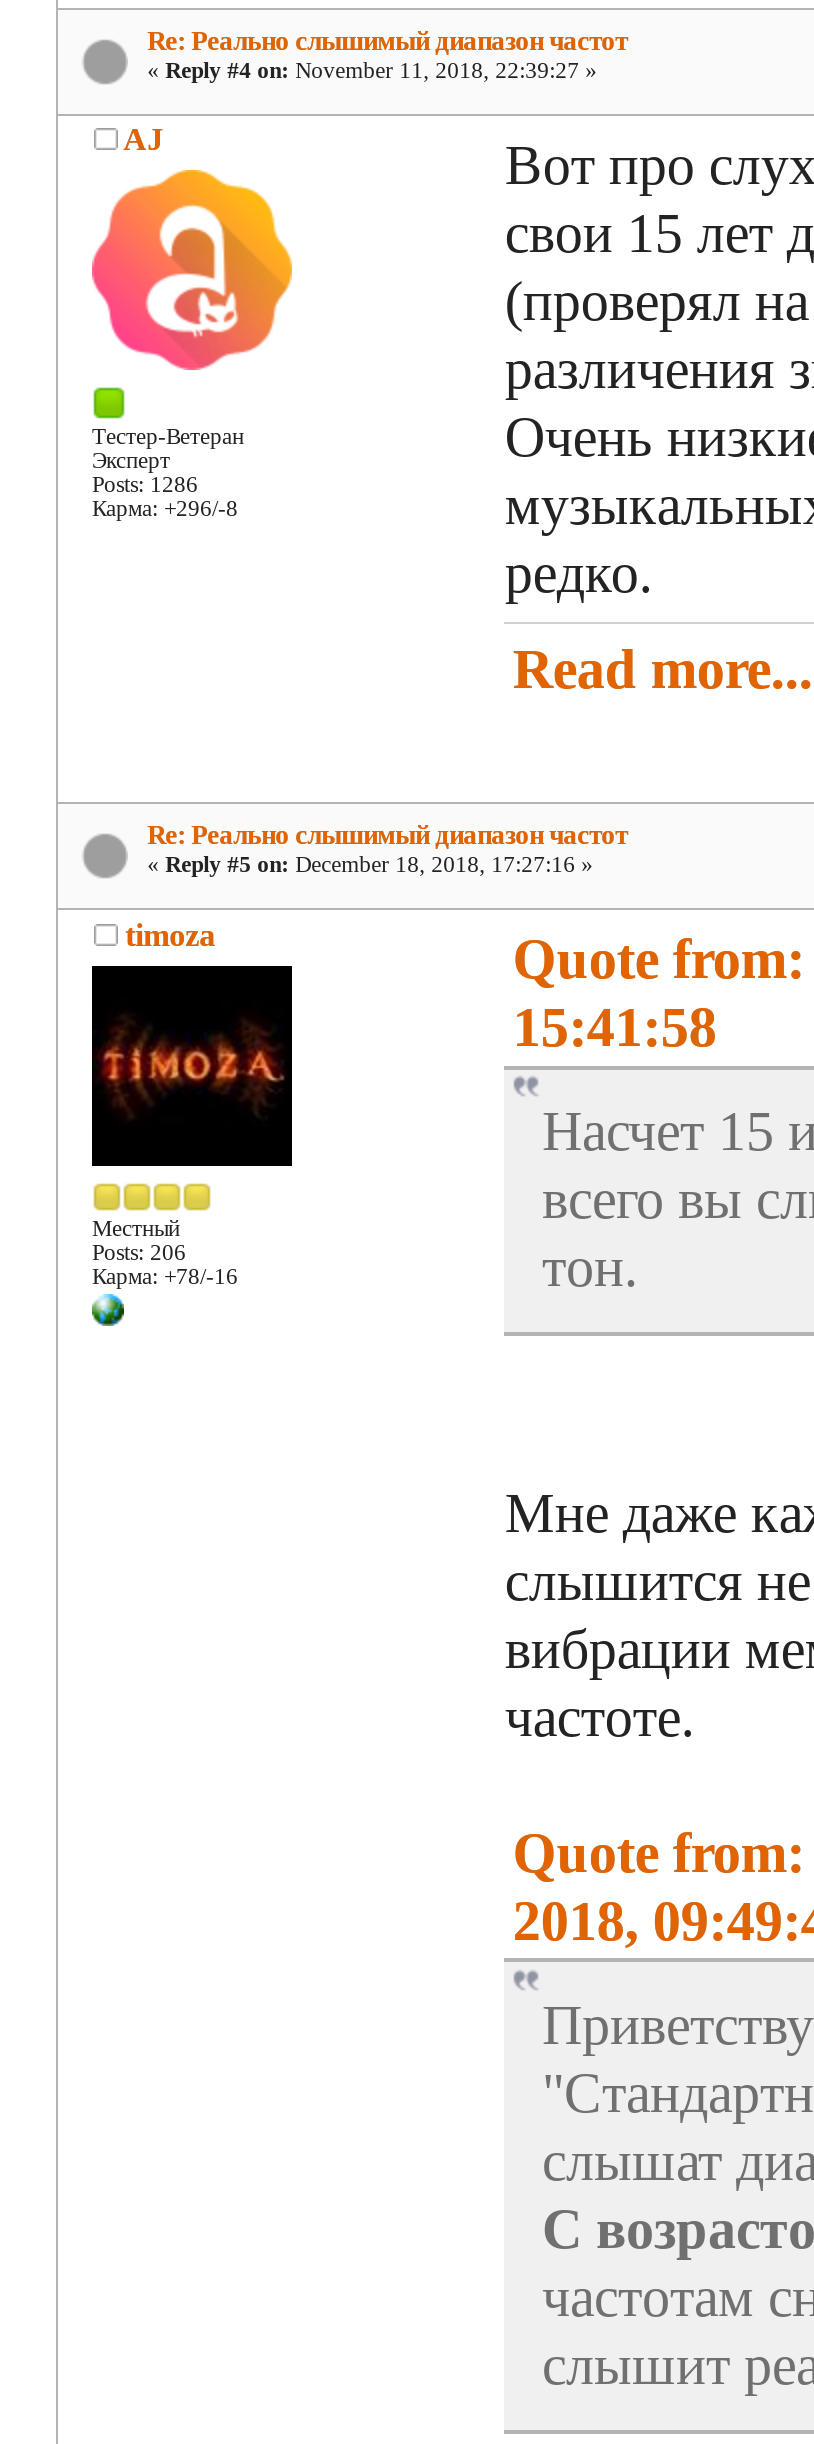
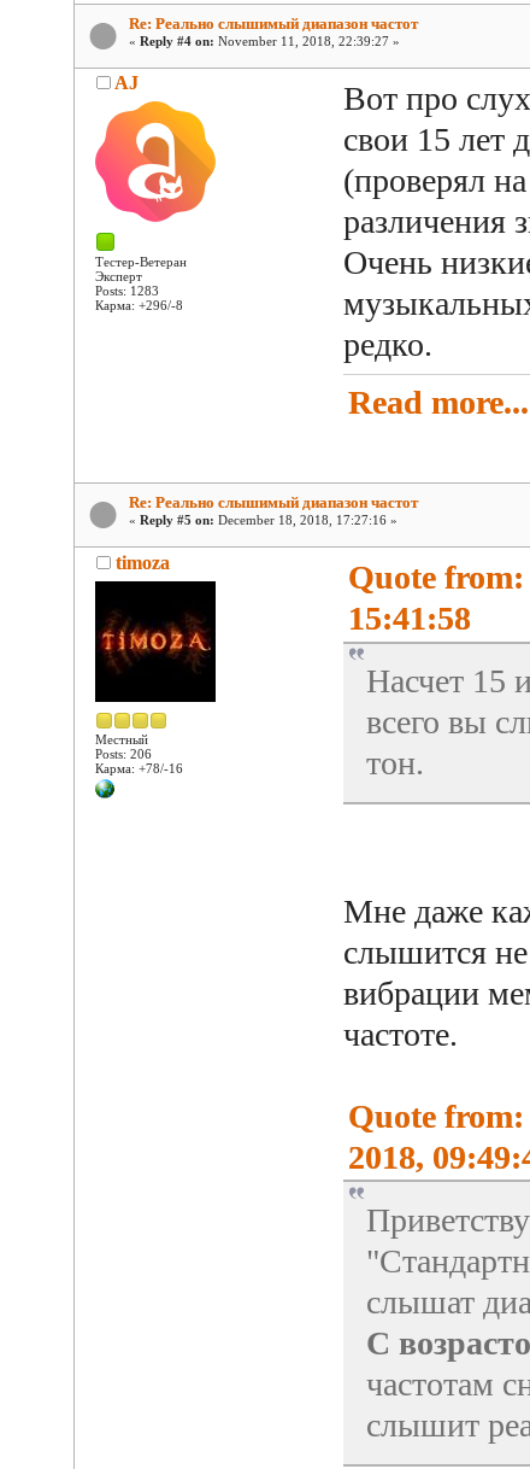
- Posts: 1286
+ Posts: 1283
